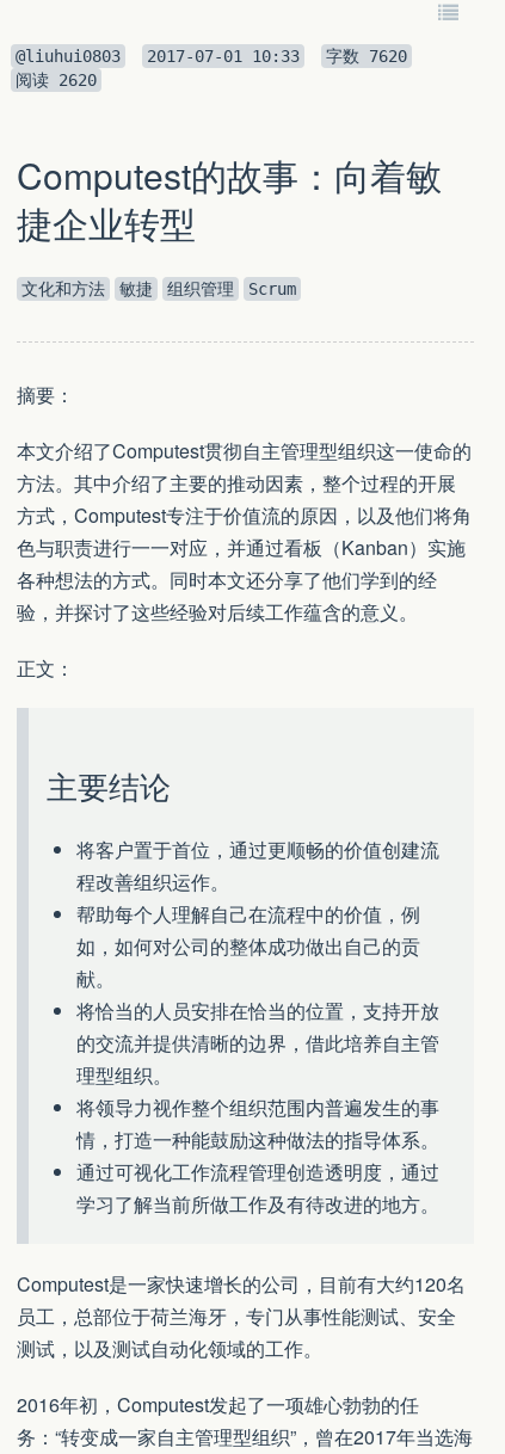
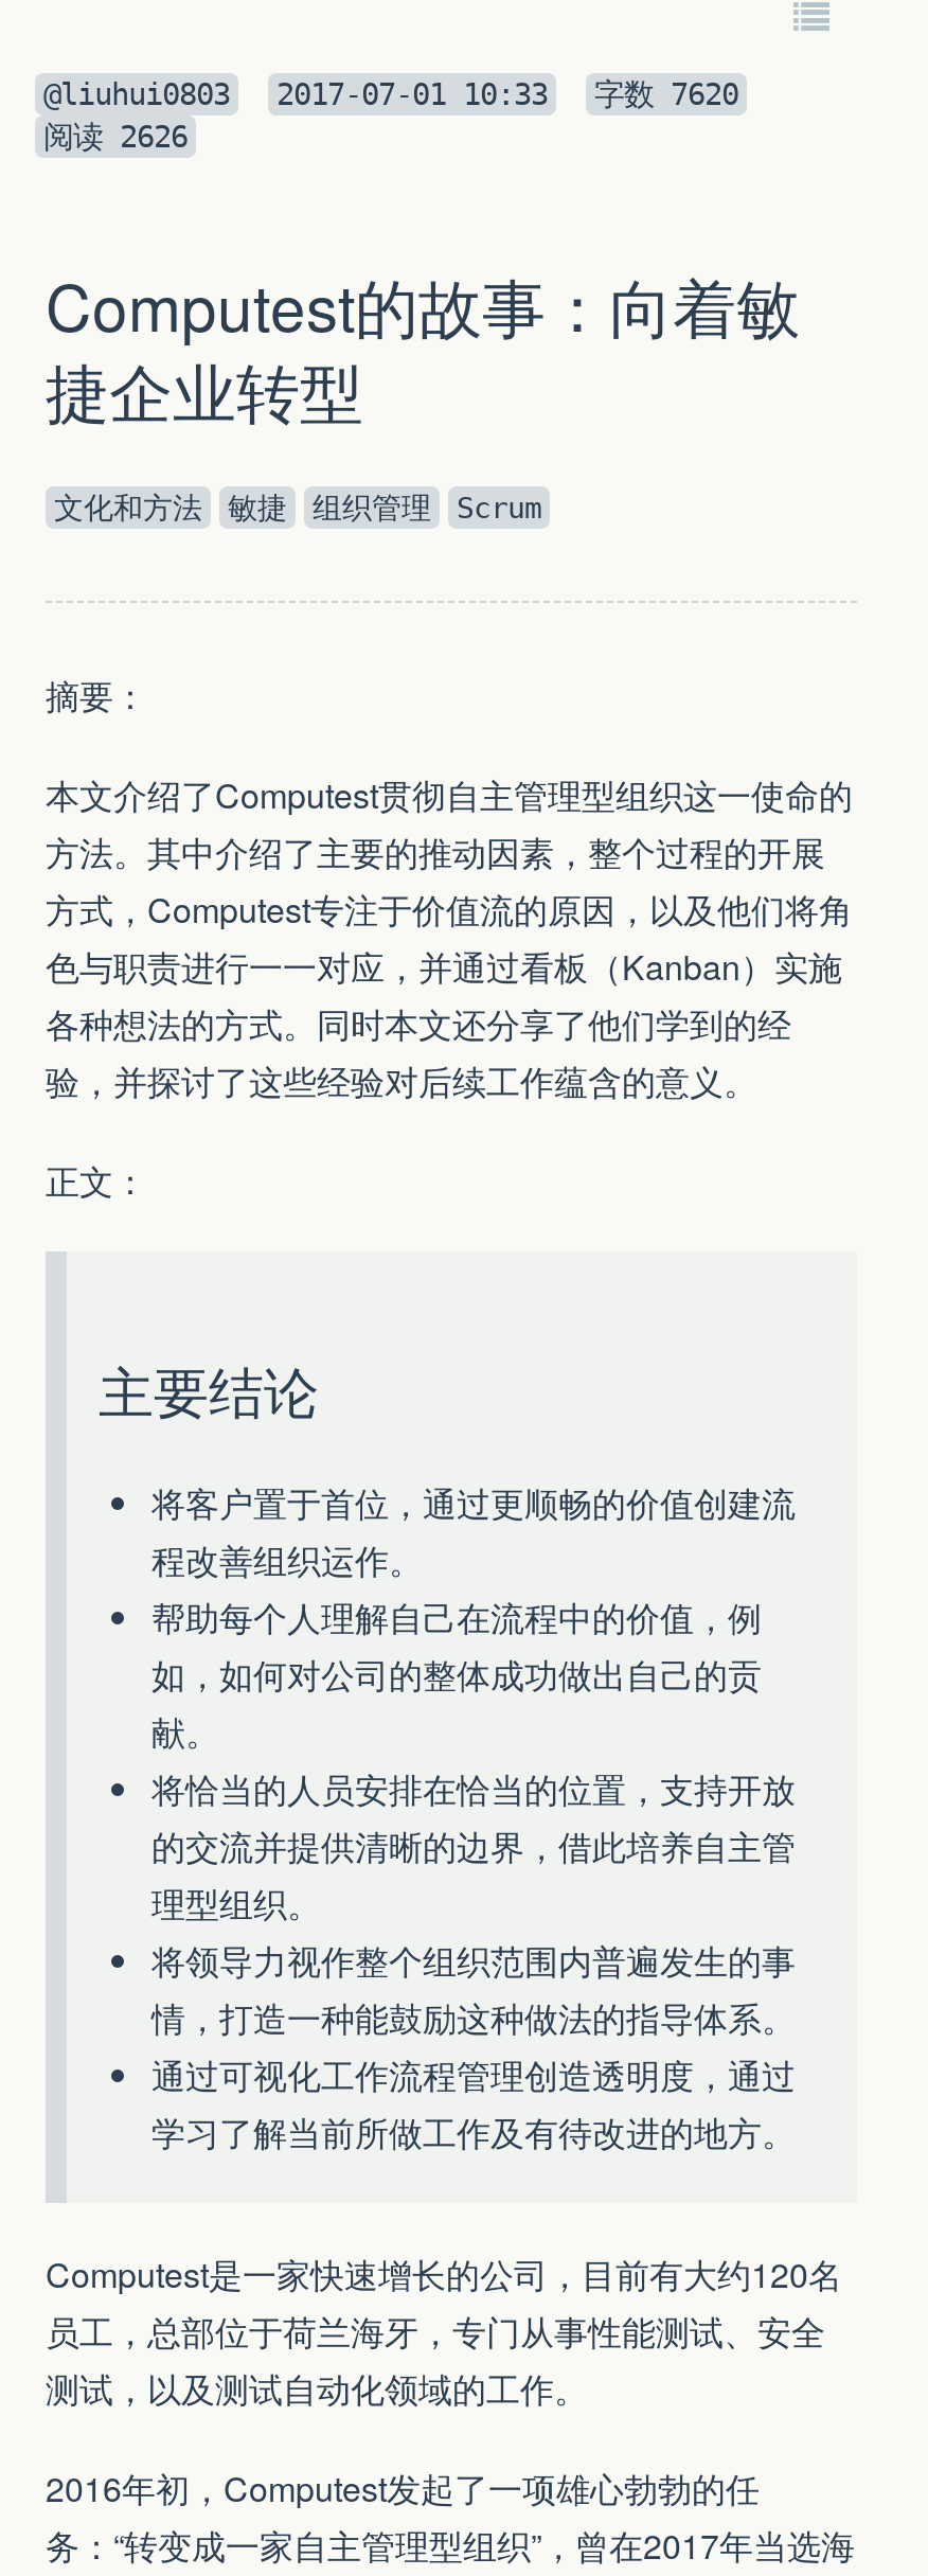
- 阅读2620
+ 阅读2626
